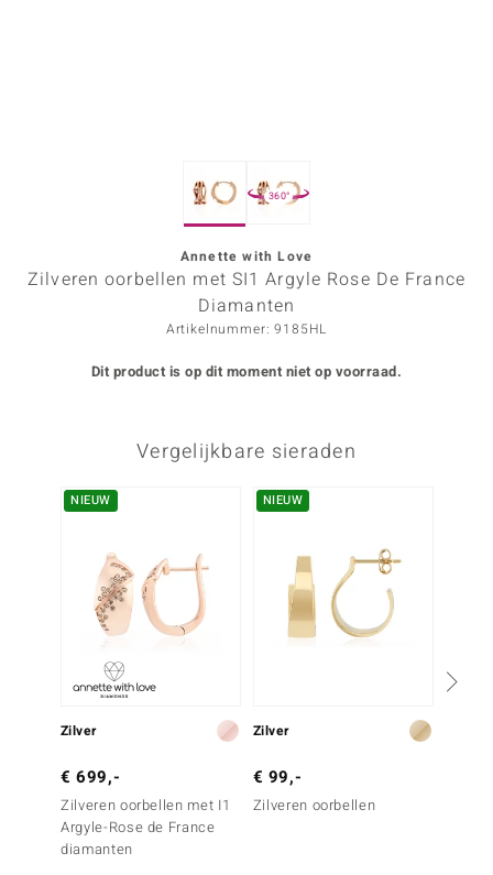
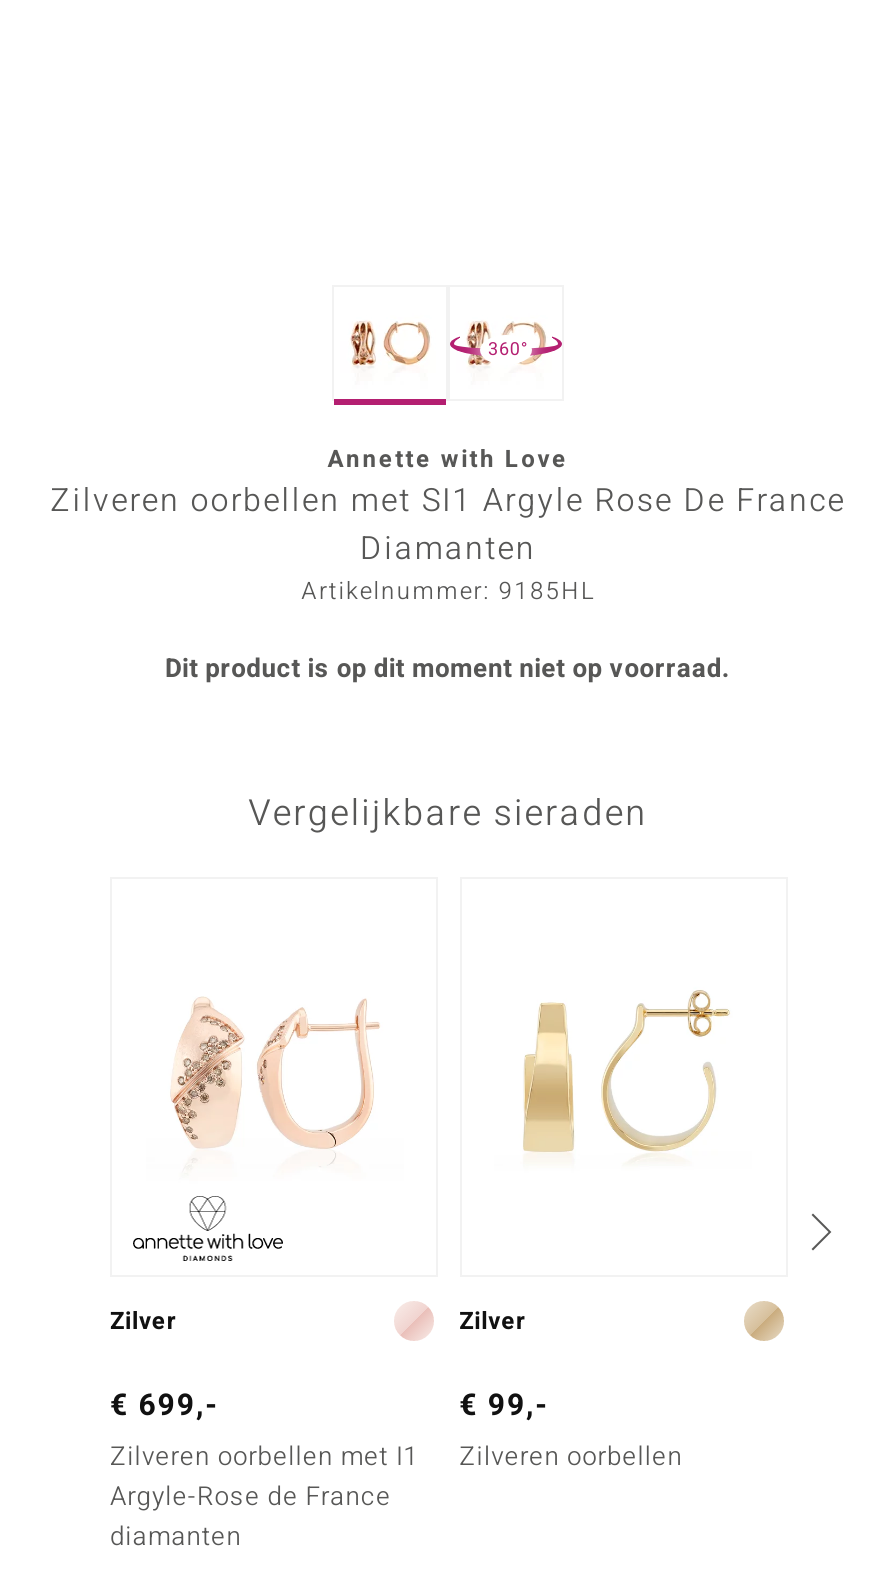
- NIEUW

- NIEUW
